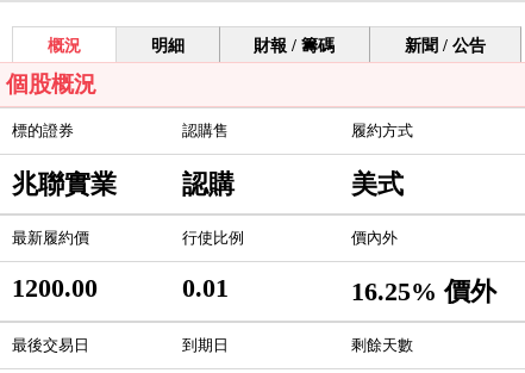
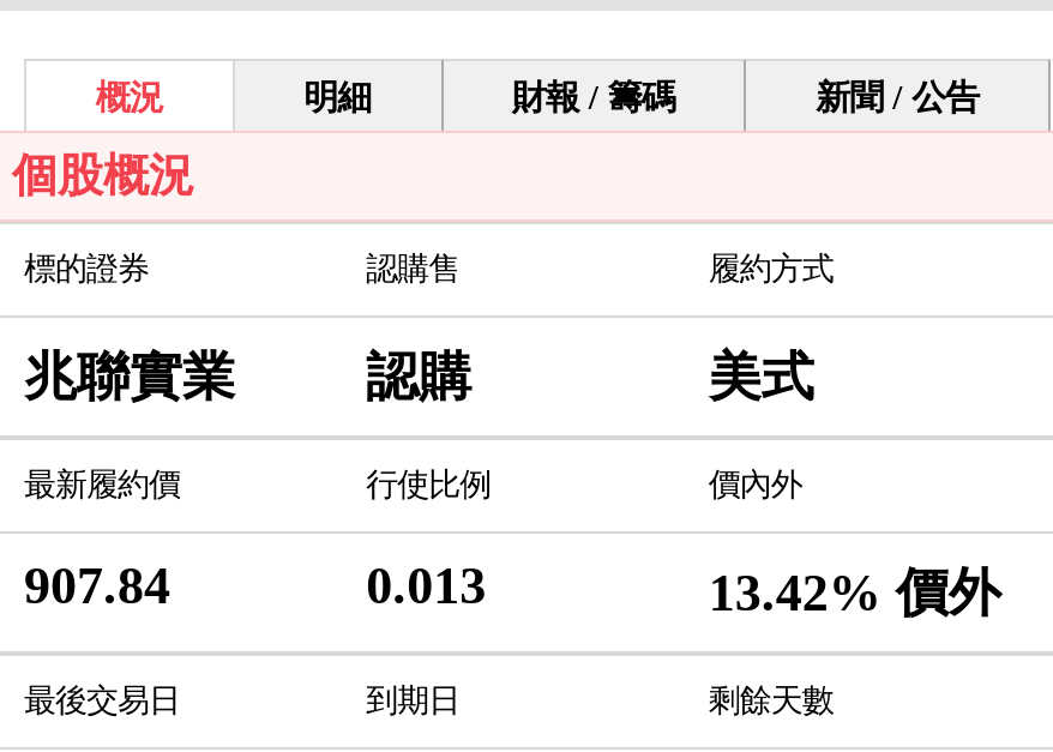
- 1200.00
+ 907.84

- 0.01
+ 0.013

- 16.25% 價外
+ 13.42% 價外
